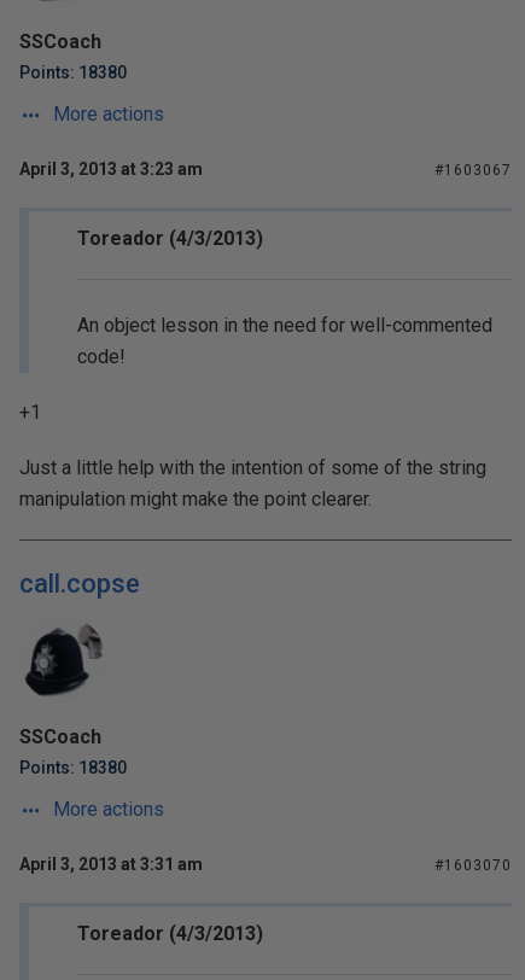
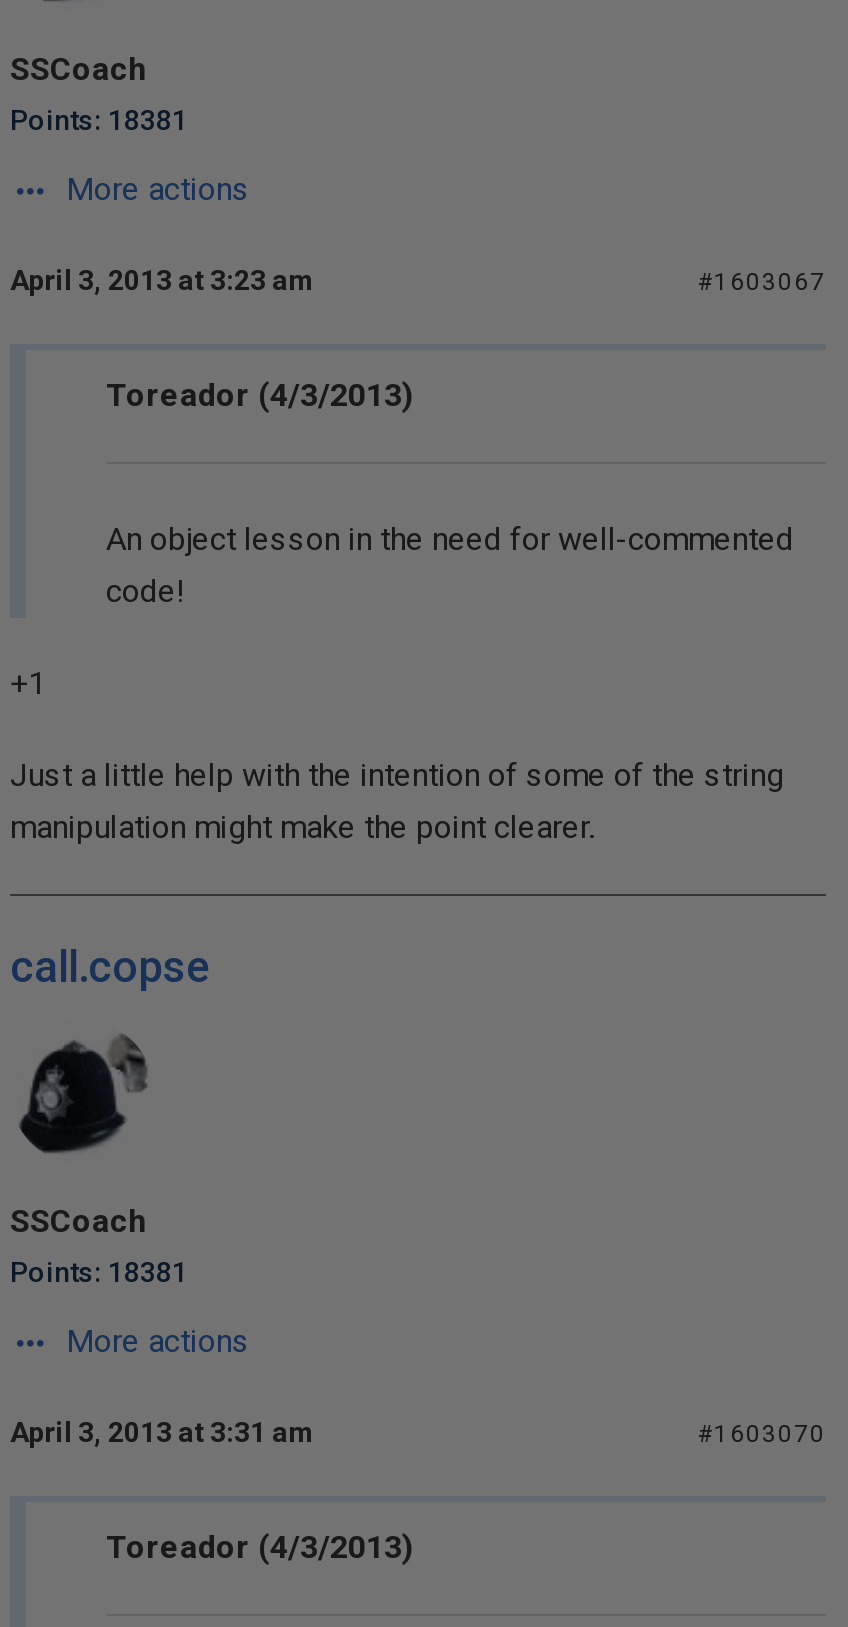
- Points: 18380
+ Points: 18381

- Points: 18380
+ Points: 18381
